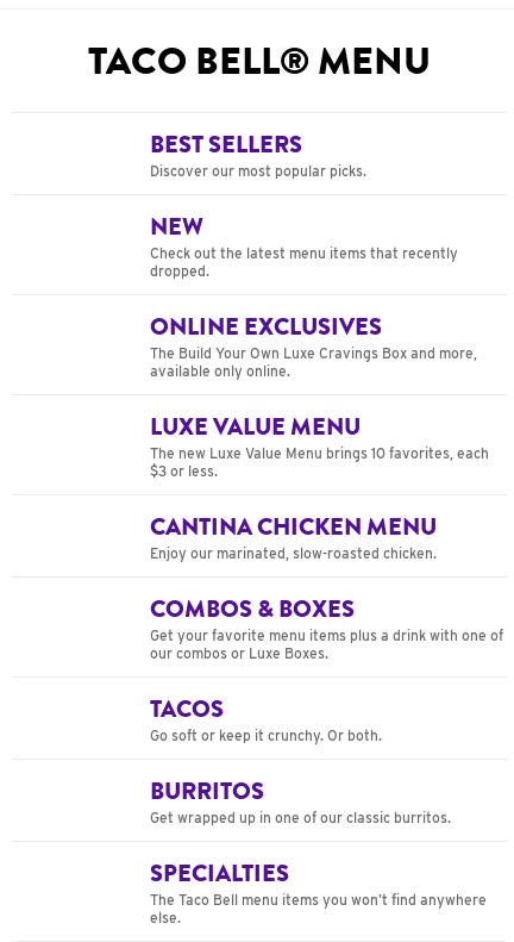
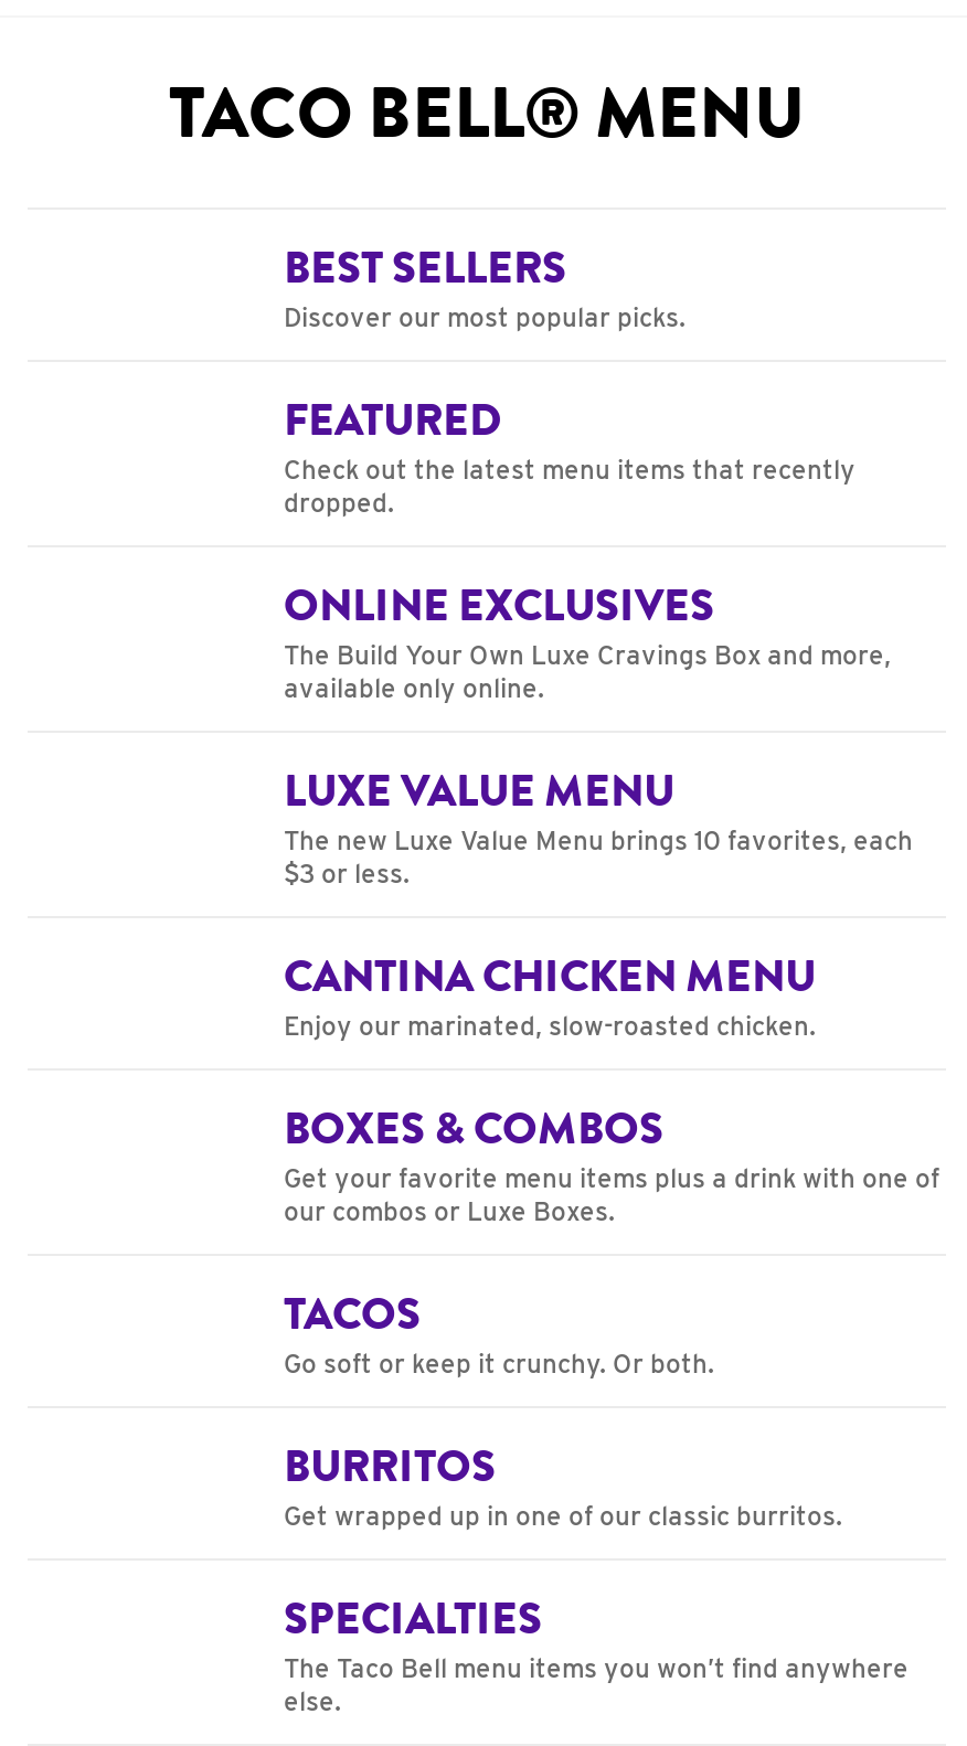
- NEW
+ FEATURED

- COMBOS & BOXES
+ BOXES & COMBOS
